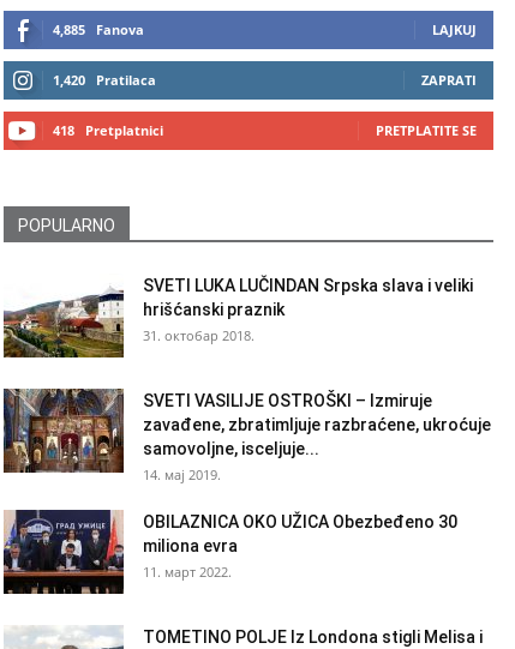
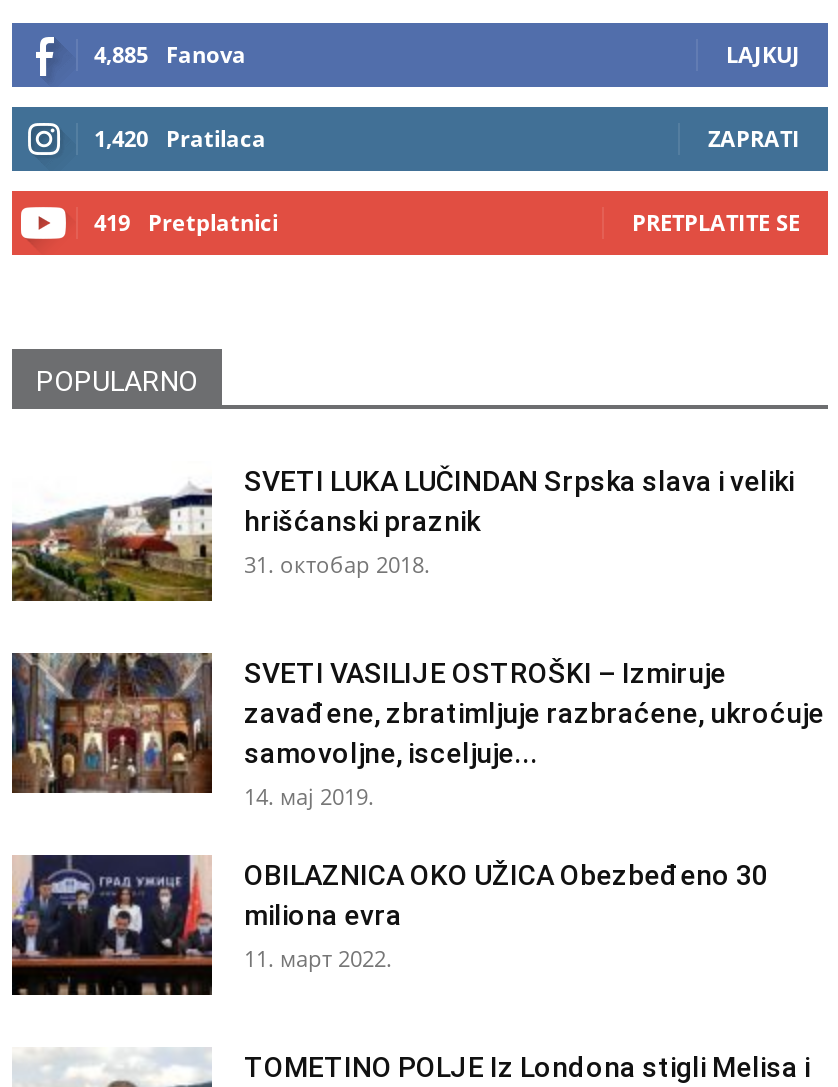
- 418 Pretplatnici
+ 419 Pretplatnici
